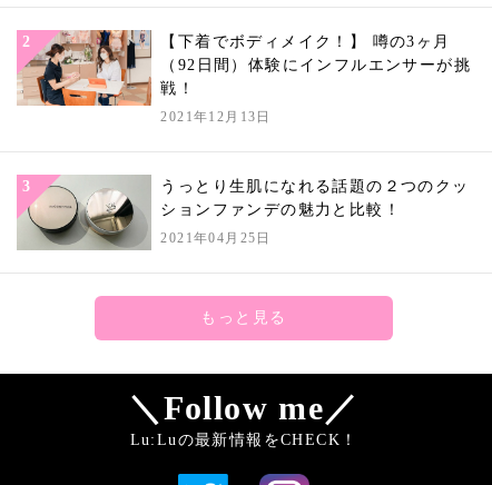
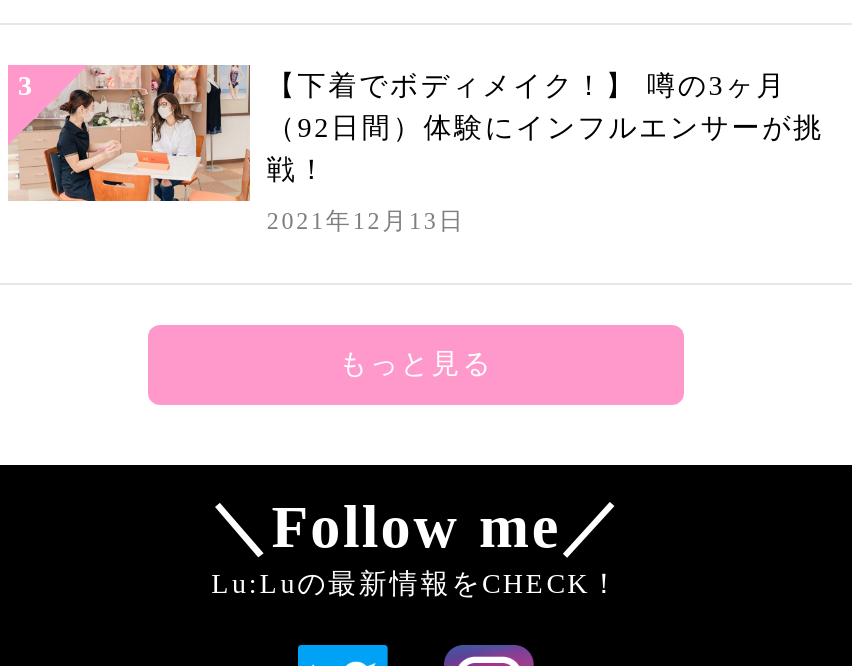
- [image]
- うっとり生肌になれる話題の２つのクッ
- ションファンデの魅力と比較！
- 2021年04月25日
